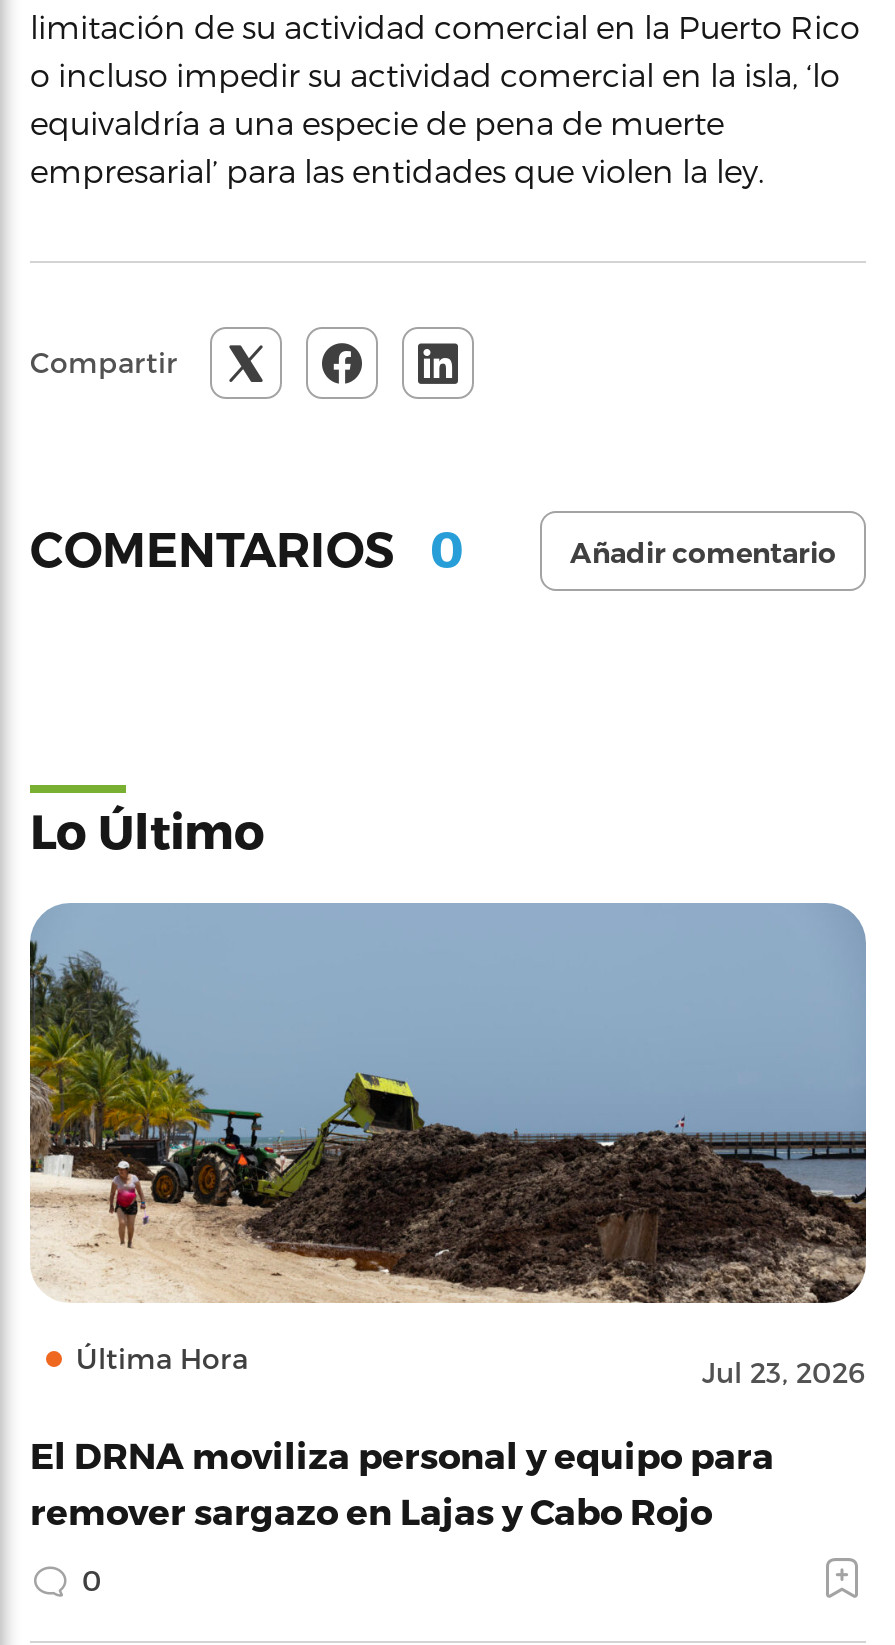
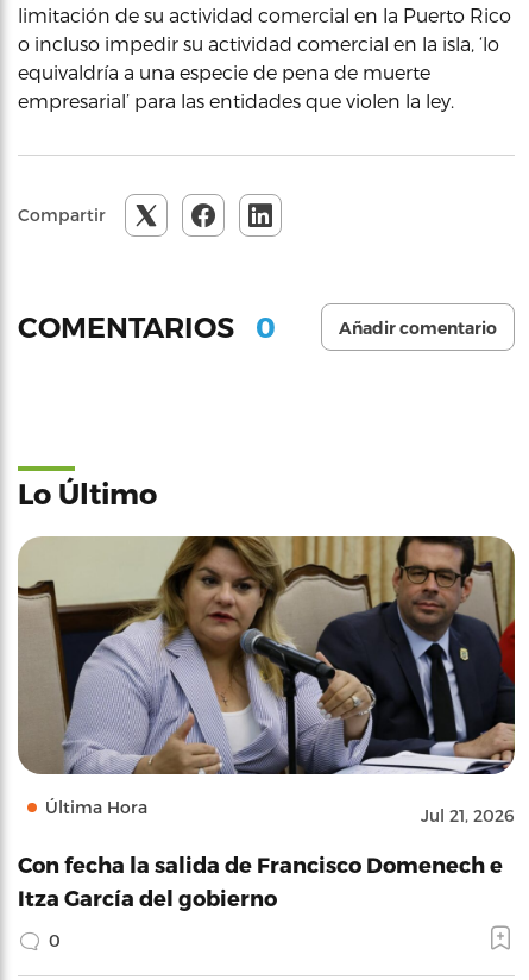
- [image]
- Jul 23, 2026
+ [image]
+ Jul 21, 2026

- El DRNA moviliza personal y equipo para
- remover sargazo en Lajas y Cabo Rojo
+ Con fecha la salida de Francisco Domenech e
+ Itza García del gobierno
